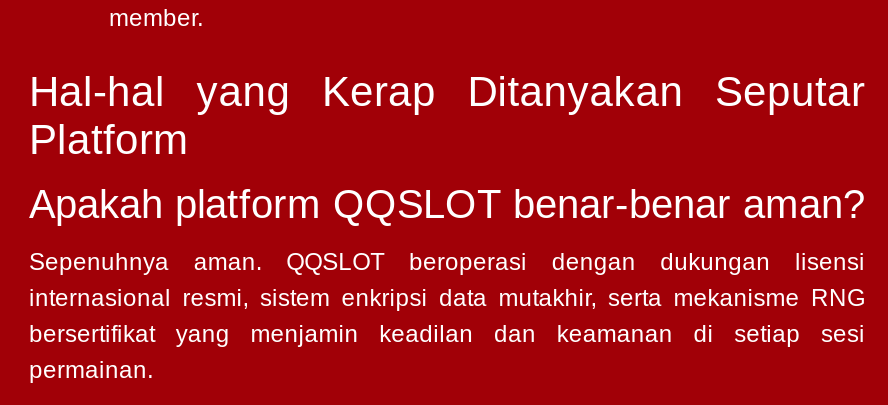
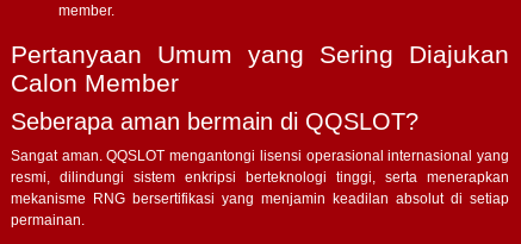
- Hal-hal yang Kerap Ditanyakan Seputar
- Platform
- Apakah platform QQSLOT benar-benar aman?
+ Pertanyaan Umum yang Sering Diajukan
+ Calon Member
+ Seberapa aman bermain di QQSLOT?

- Sepenuhnya aman. QQSLOT beroperasi dengan dukungan lisensi
- internasional resmi, sistem enkripsi data mutakhir, serta mekanisme RNG
- bersertifikat yang menjamin keadilan dan keamanan di setiap sesi
+ Sangat aman. QQSLOT mengantongi lisensi operasional internasional yang
+ resmi, dilindungi sistem enkripsi berteknologi tinggi, serta menerapkan
+ mekanisme RNG bersertifikasi yang menjamin keadilan absolut di setiap
